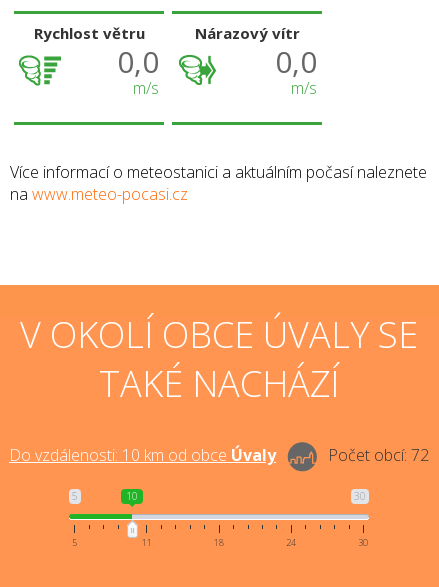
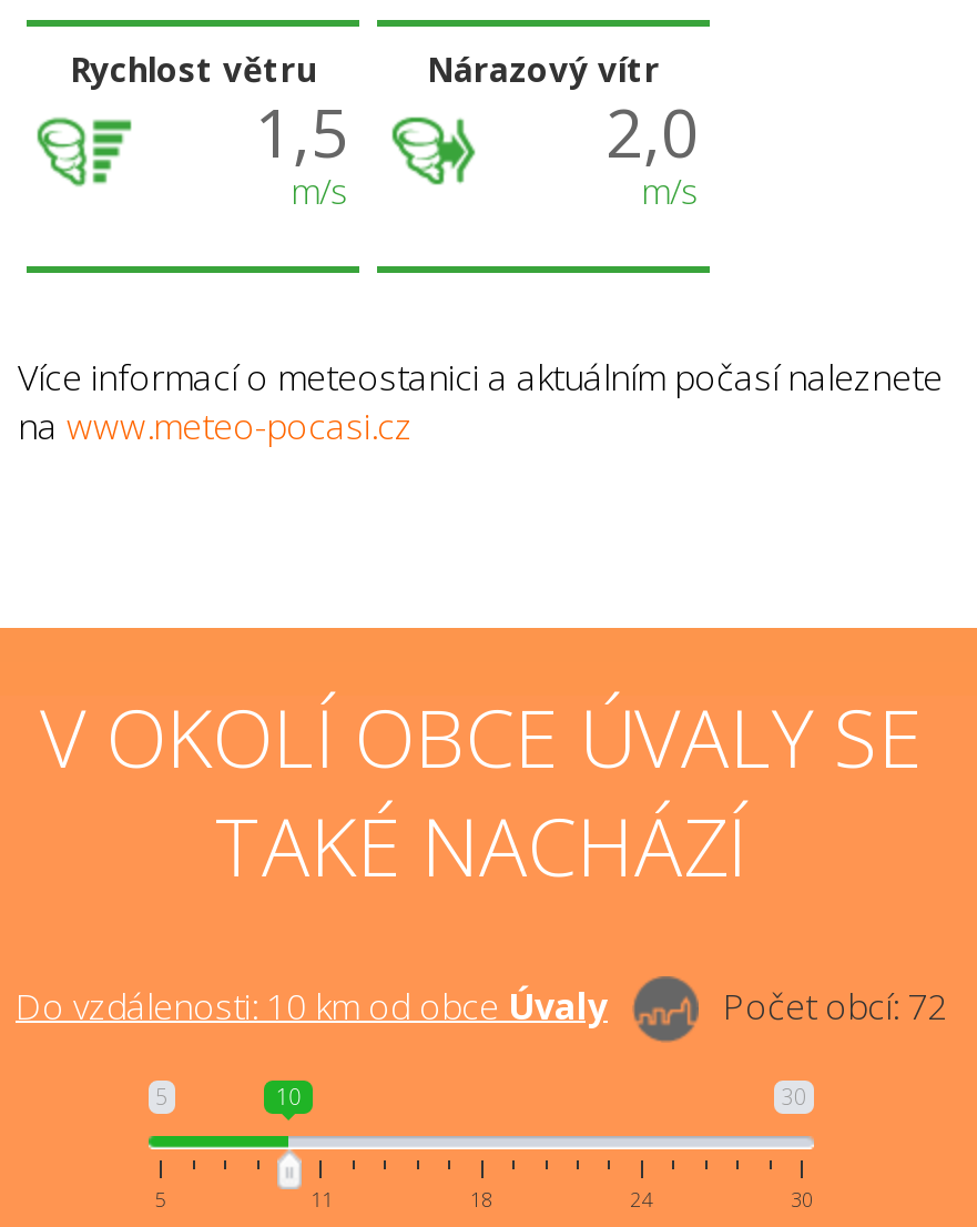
- 0,0
+ 1,5

- 0,0
+ 2,0
